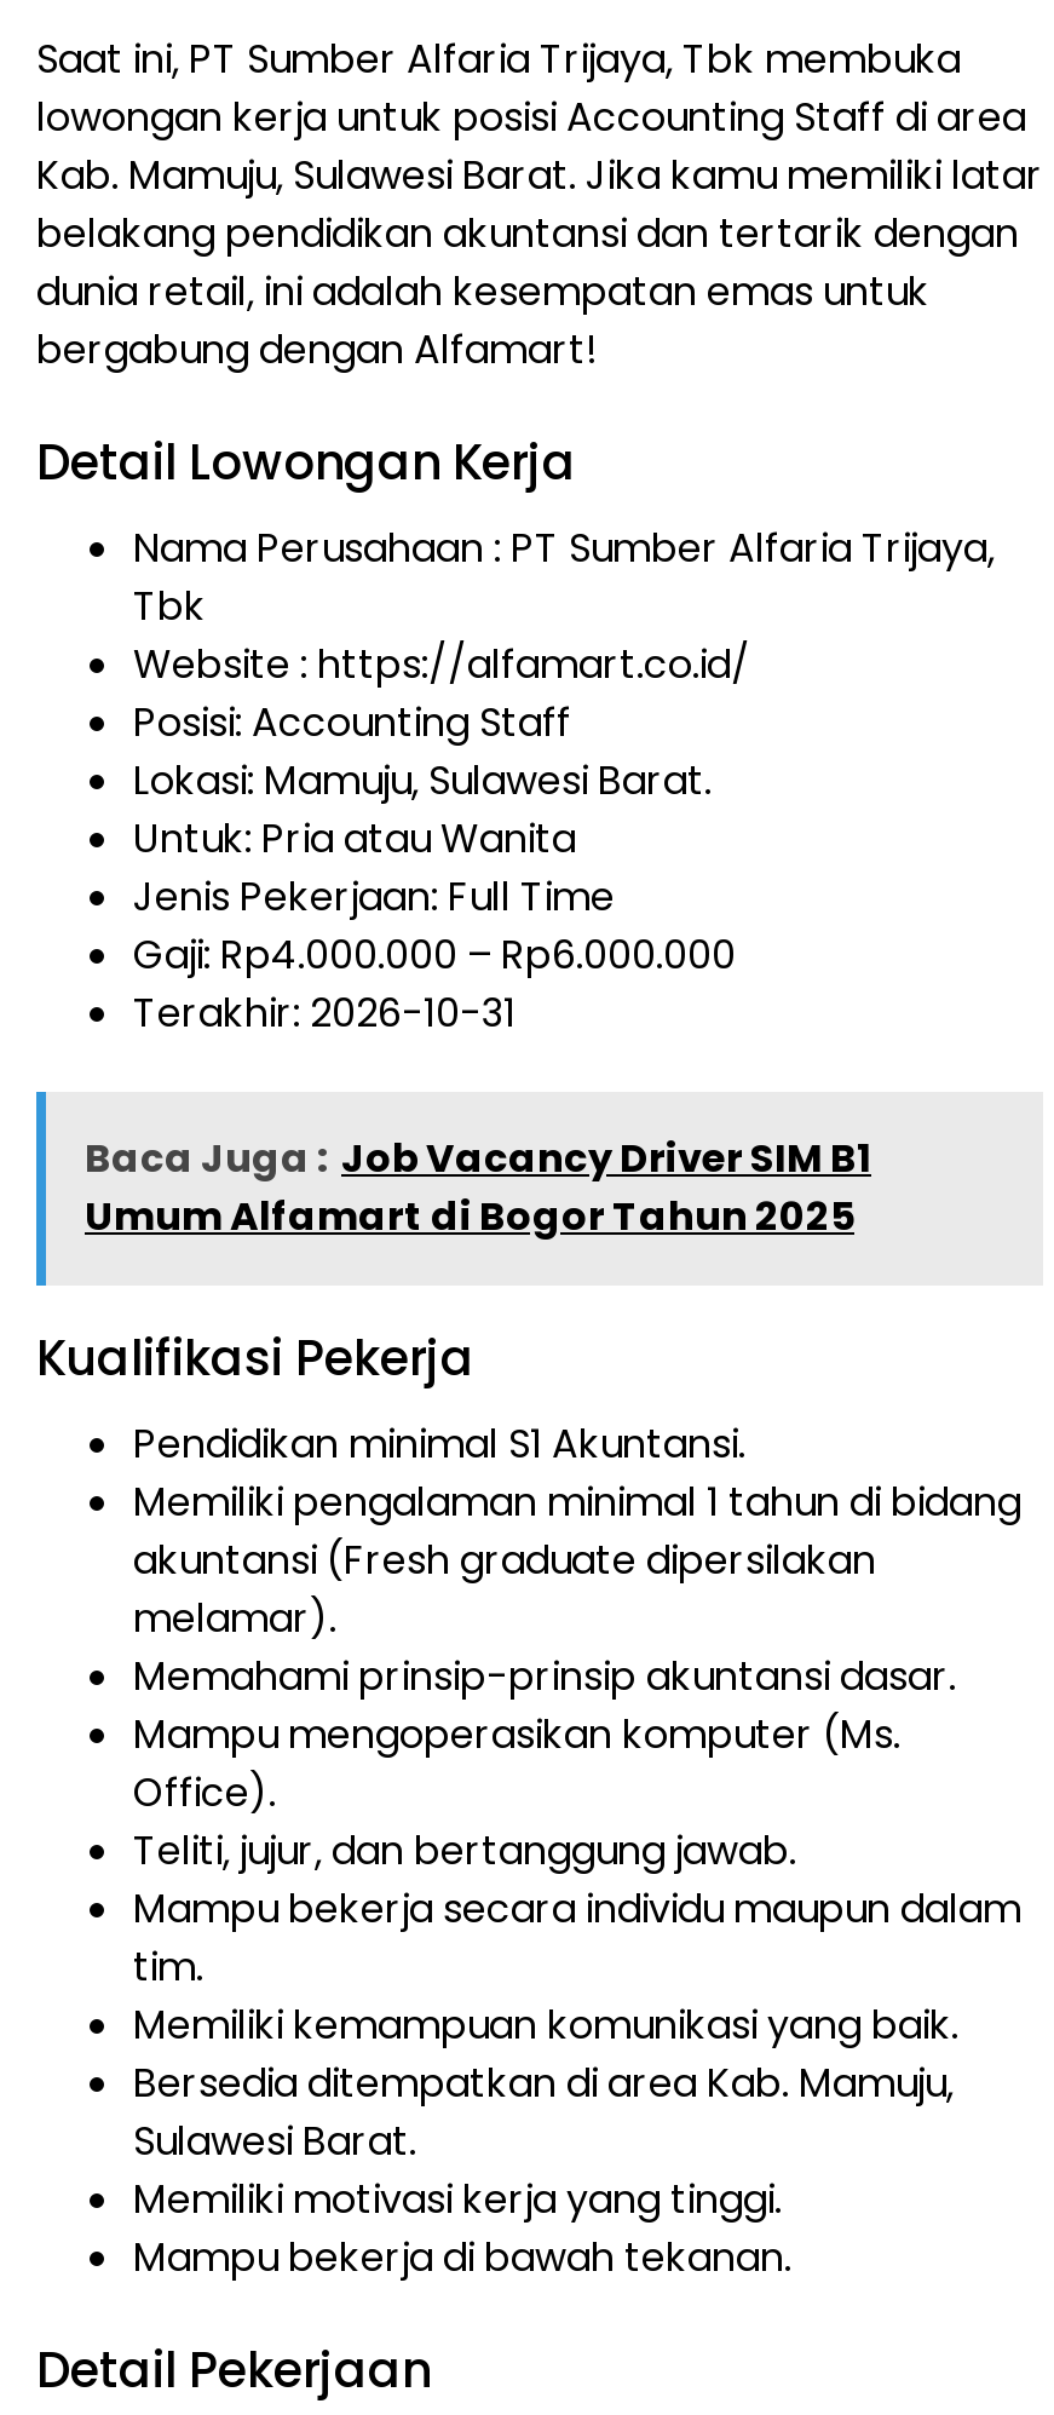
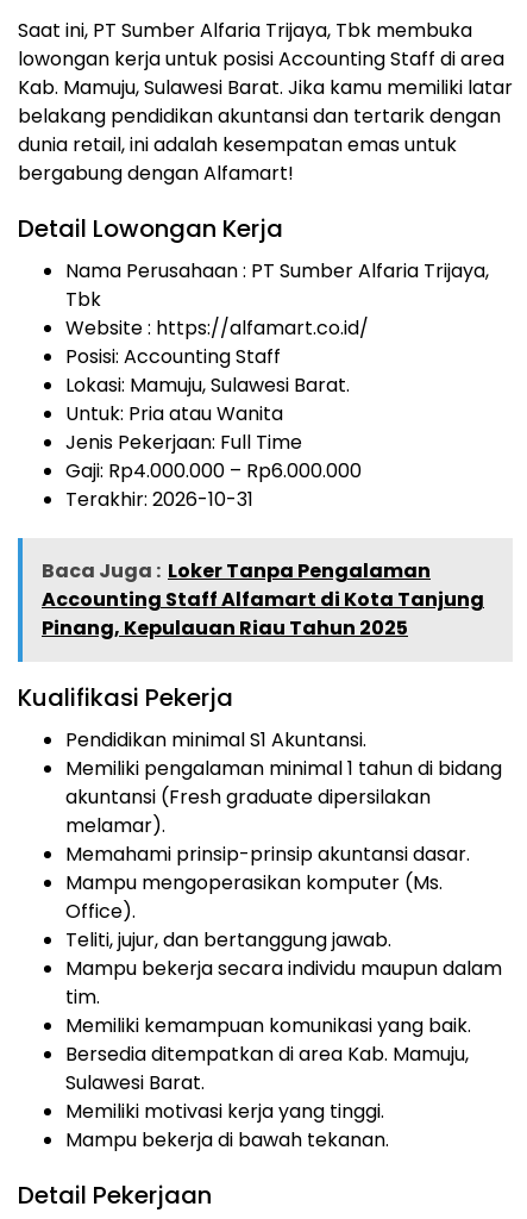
- Baca Juga : Job Vacancy Driver SIM B1
- Umum Alfamart di Bogor Tahun 2025
+ Baca Juga : Loker Tanpa Pengalaman
+ Accounting Staff Alfamart di Kota Tanjung
+ Pinang, Kepulauan Riau Tahun 2025
